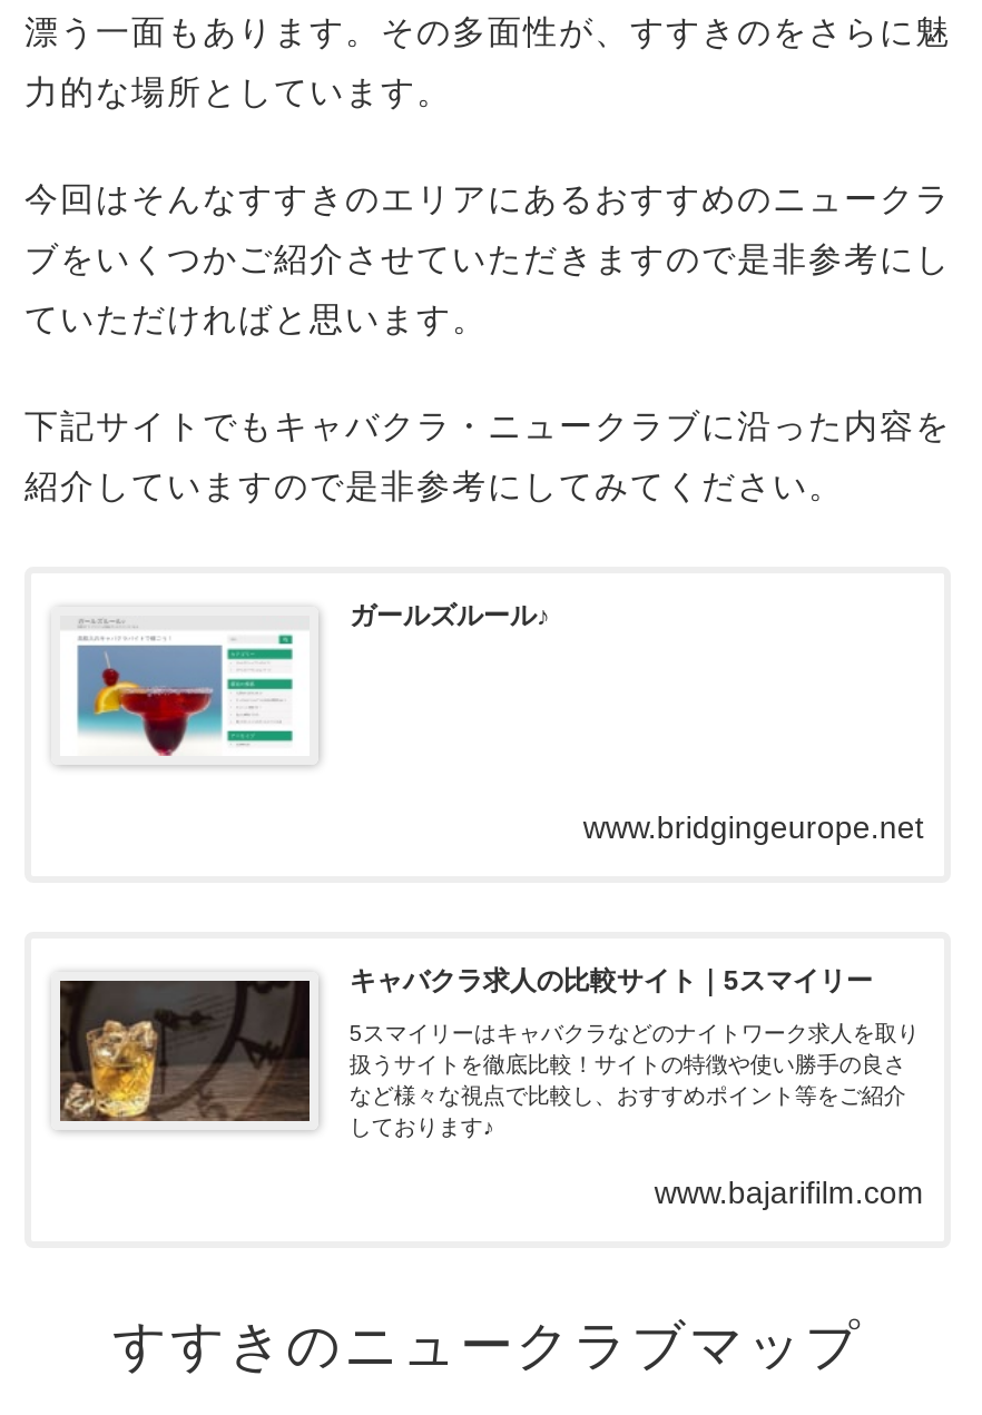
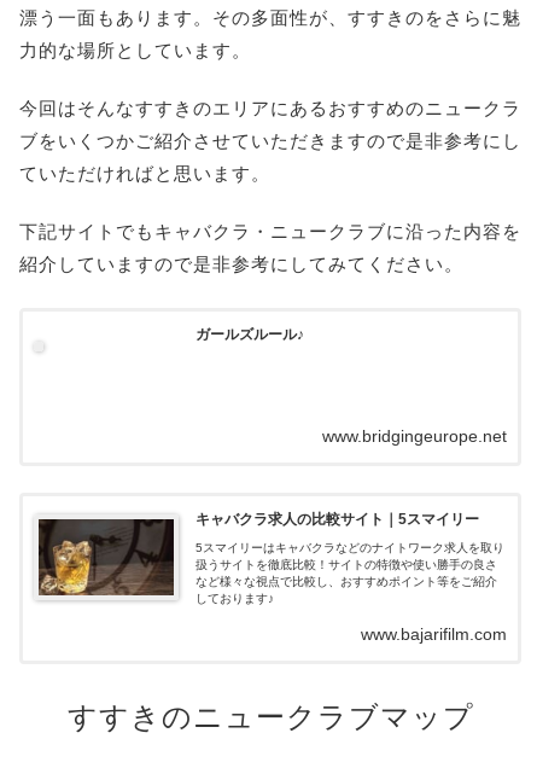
- [image]
